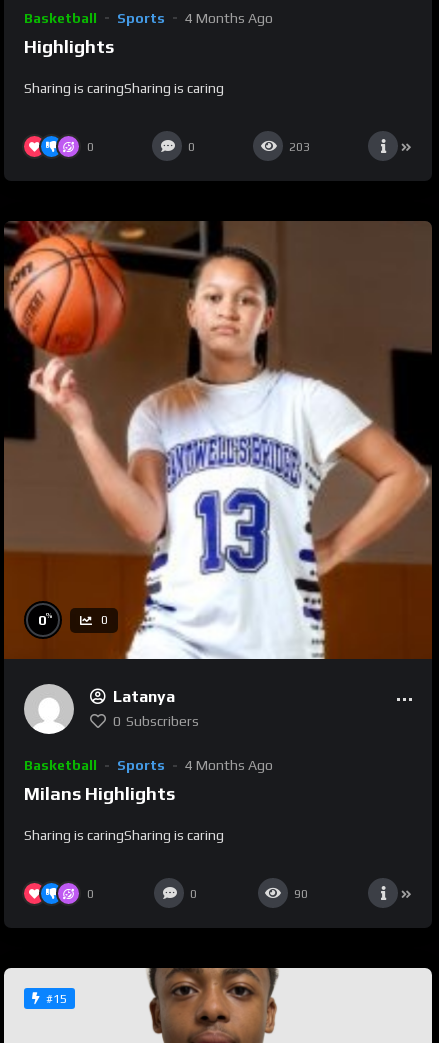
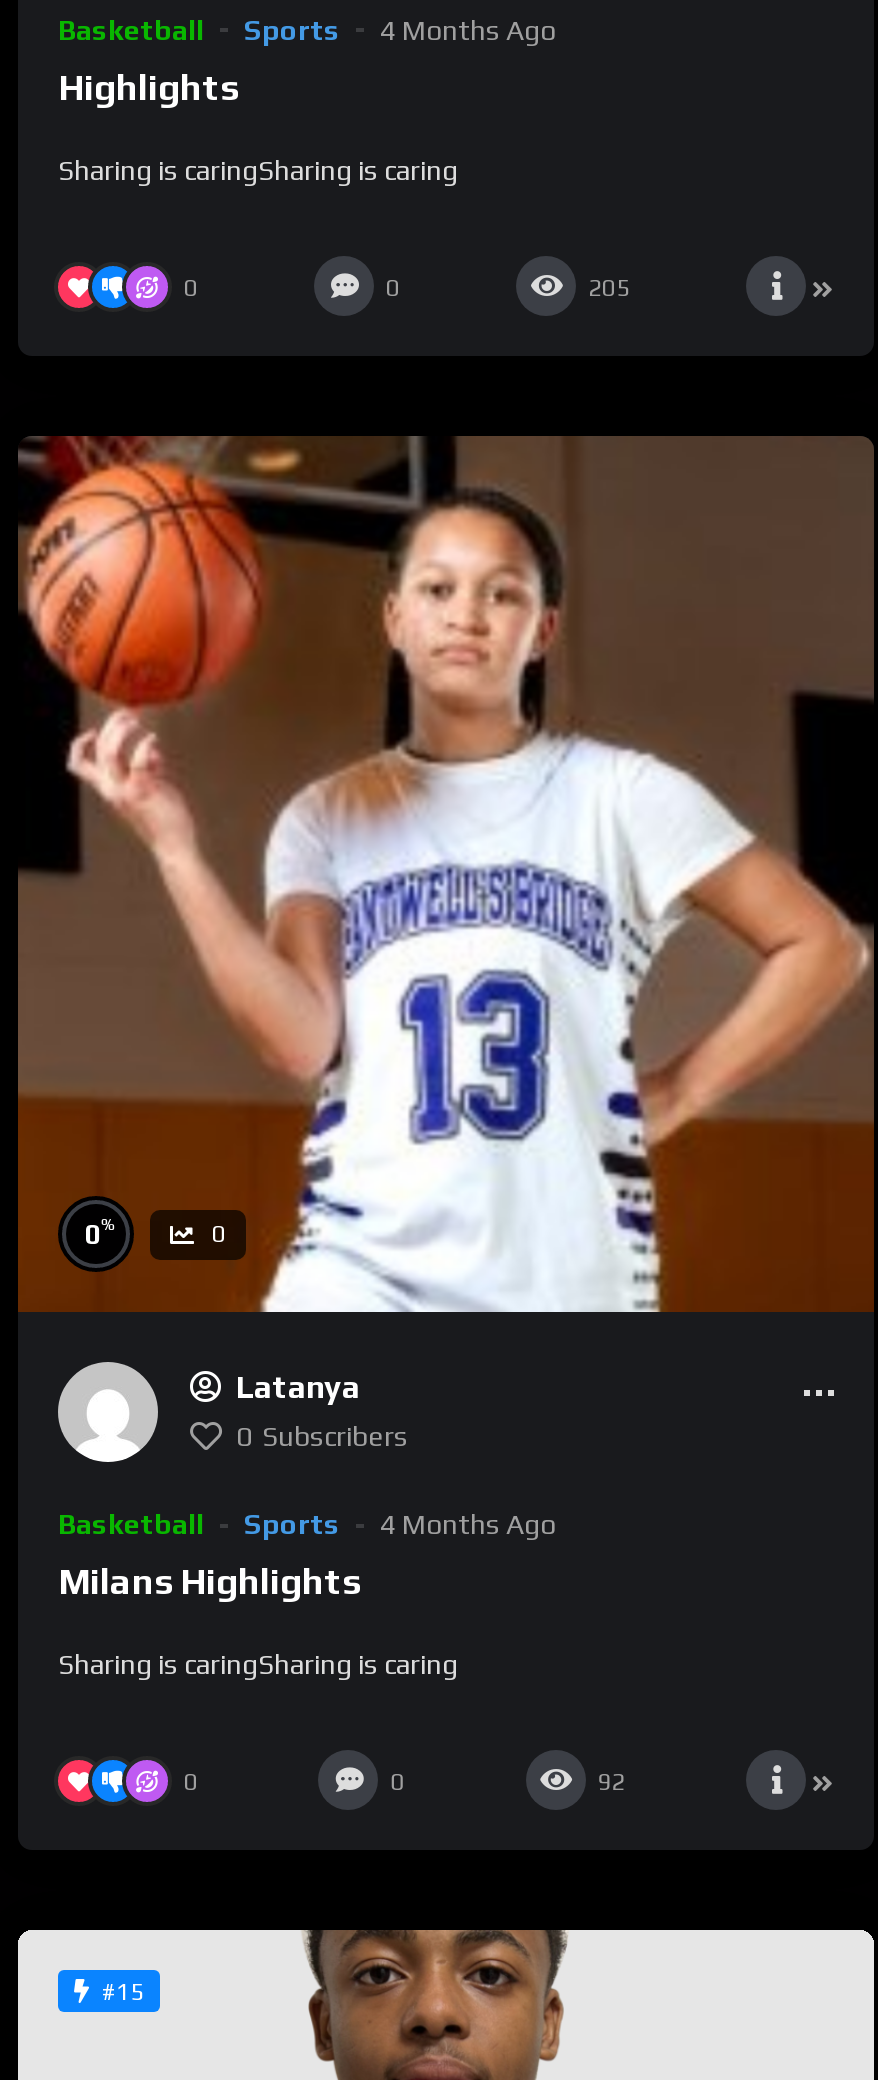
- 203
+ 205

- 90
+ 92
